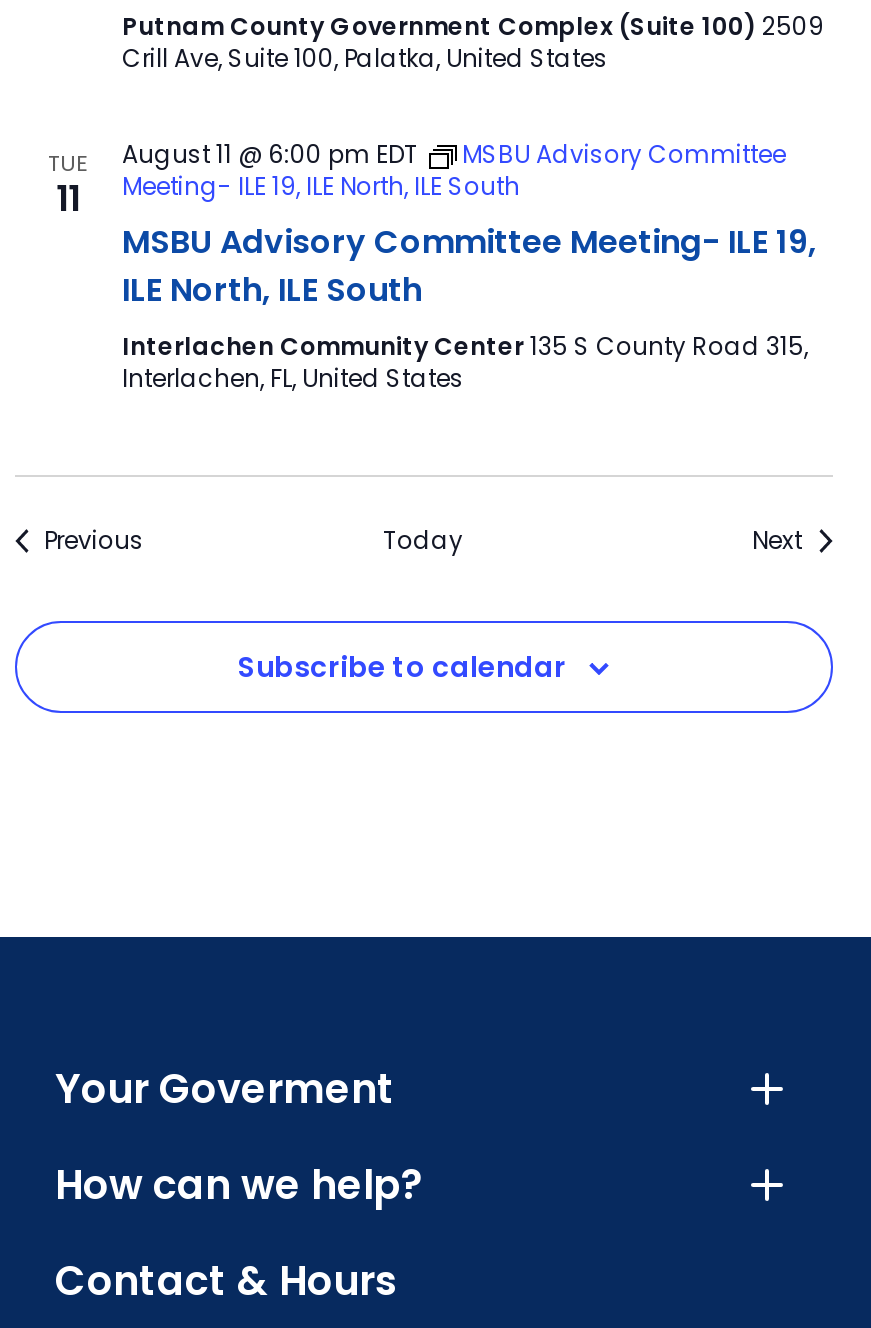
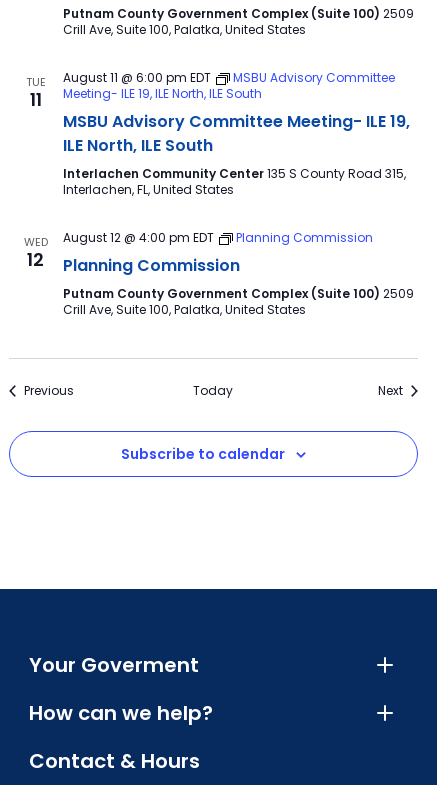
+ WED
+ 12

+ August 12 @ 4:00 pm EDT
+ Planning Commission
+ Planning Commission
+ Putnam County Government Complex (Suite 100) 2509
+ Crill Ave, Suite 100, Palatka, United States
